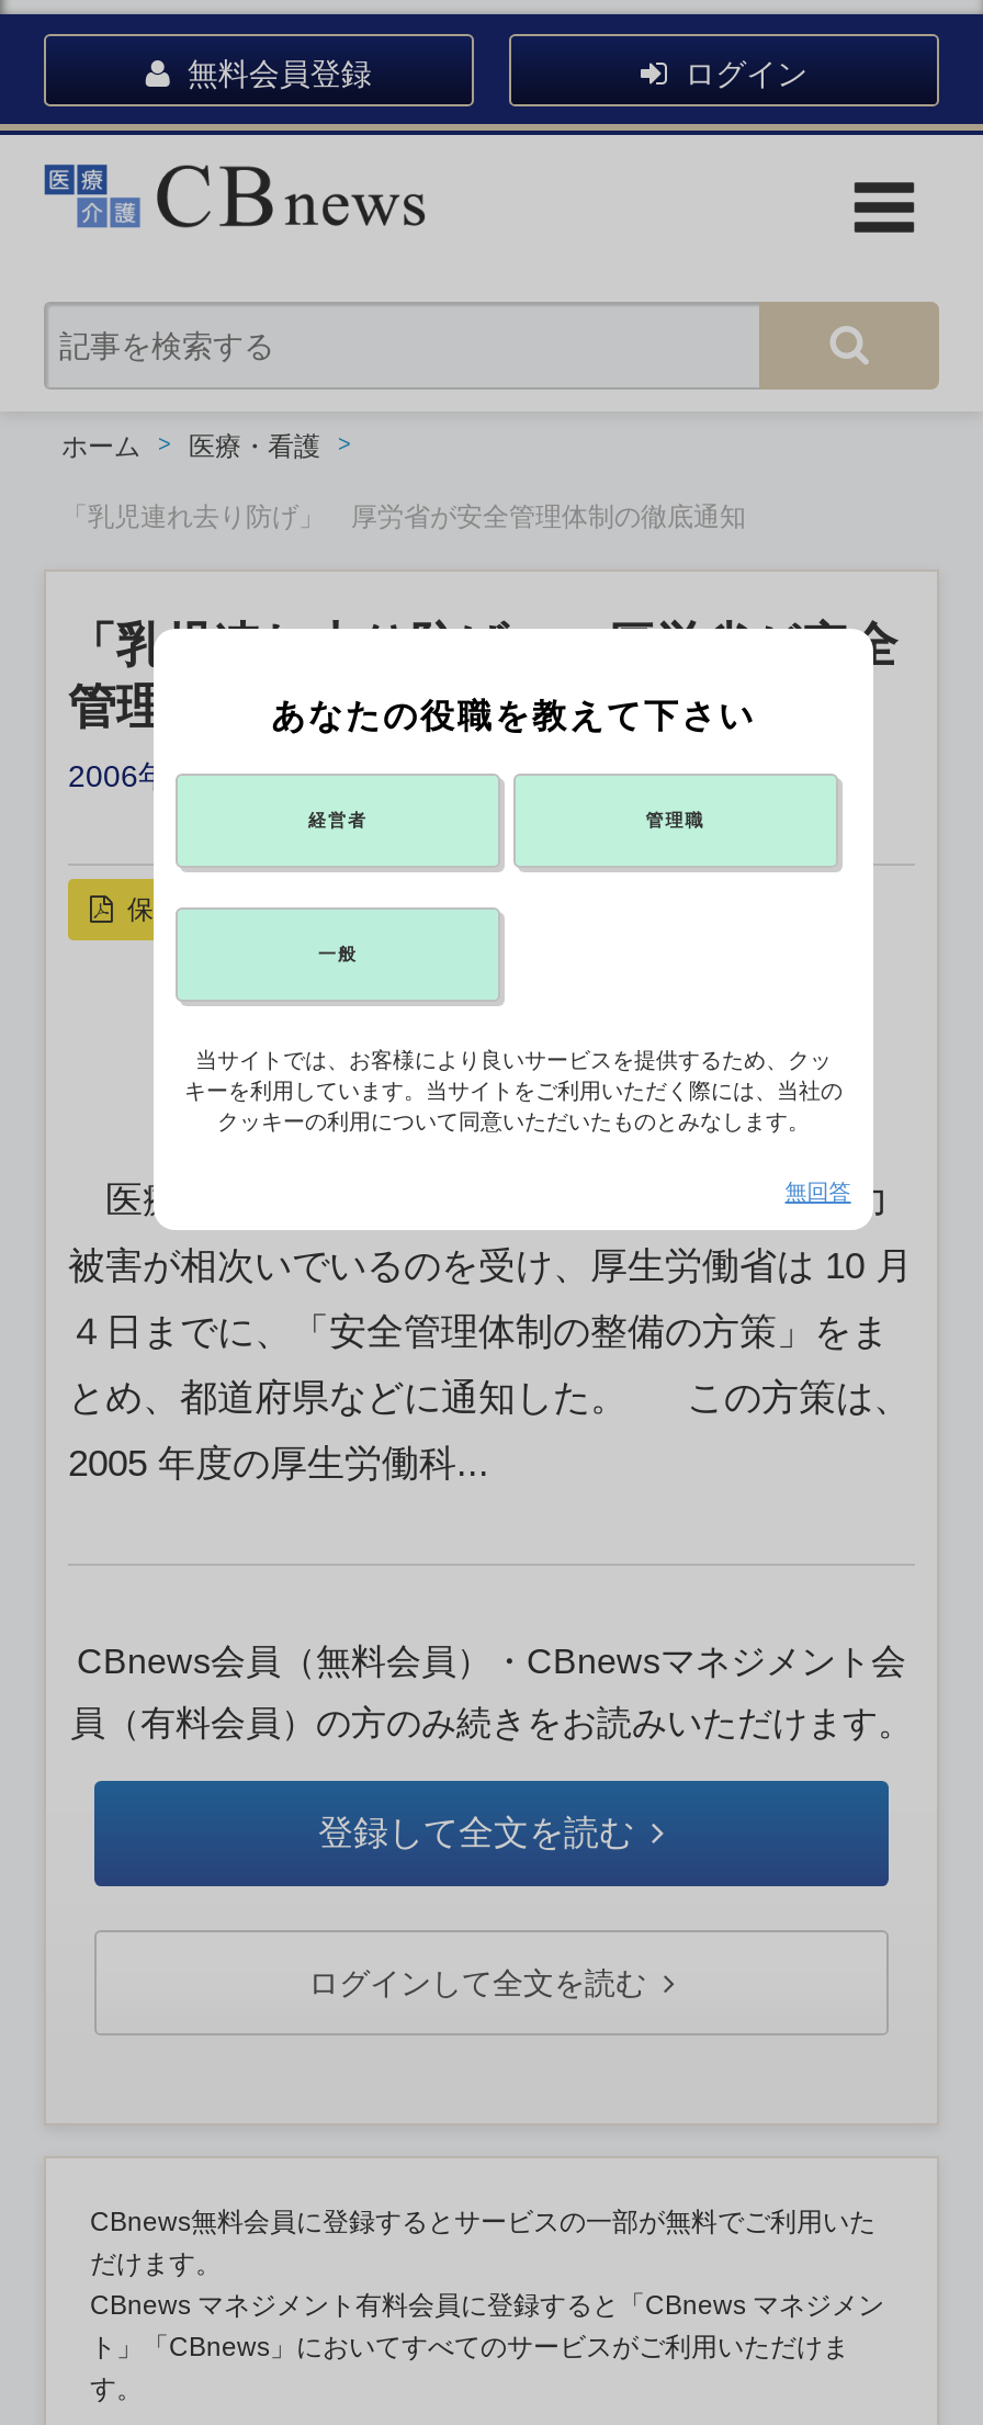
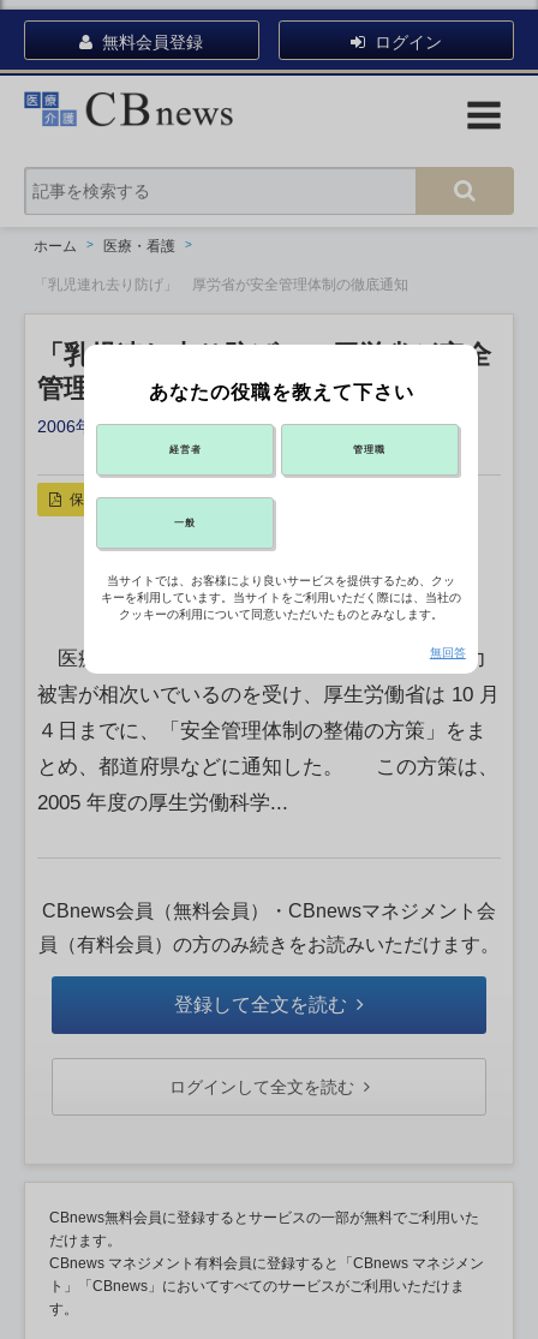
- 2005 年度の厚生労働科...
+ 2005 年度の厚生労働科学...
